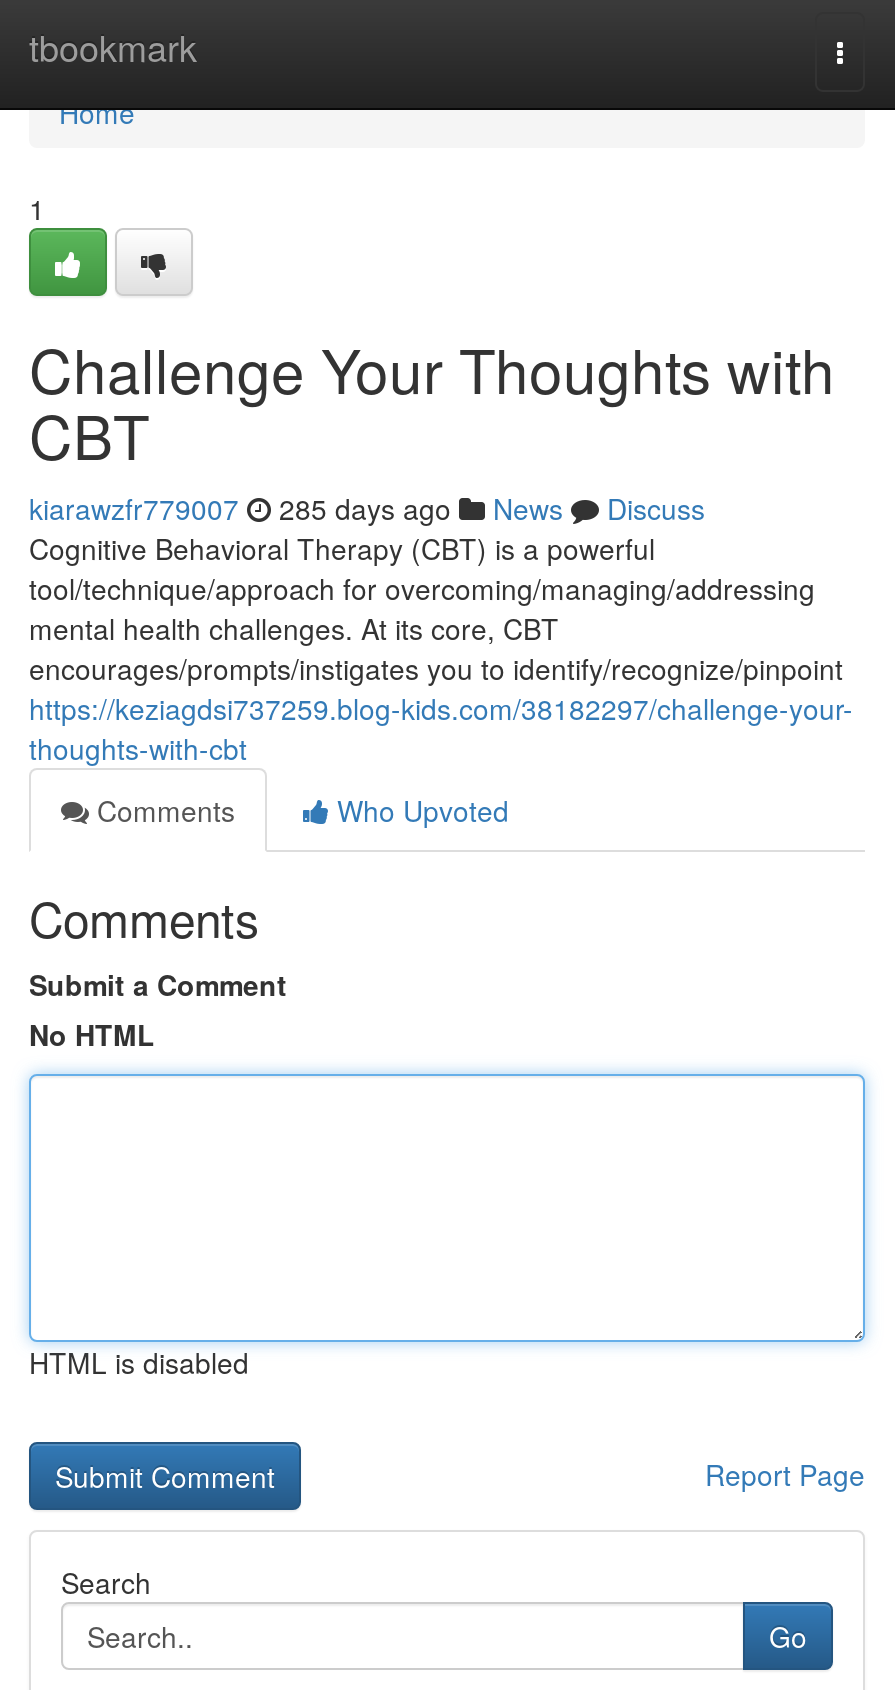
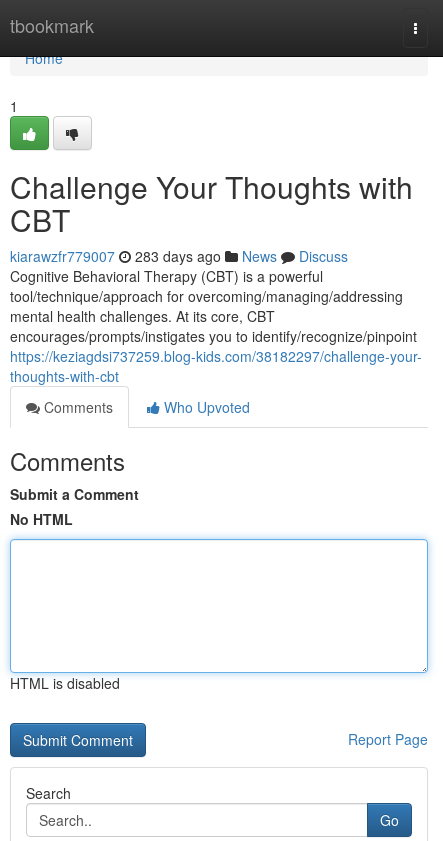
- kiarawzfr779007 285 days ago News Discuss
+ kiarawzfr779007 283 days ago News Discuss
